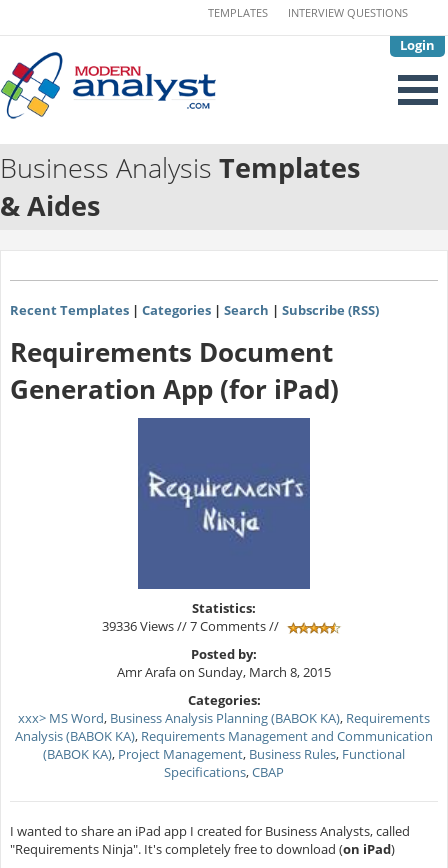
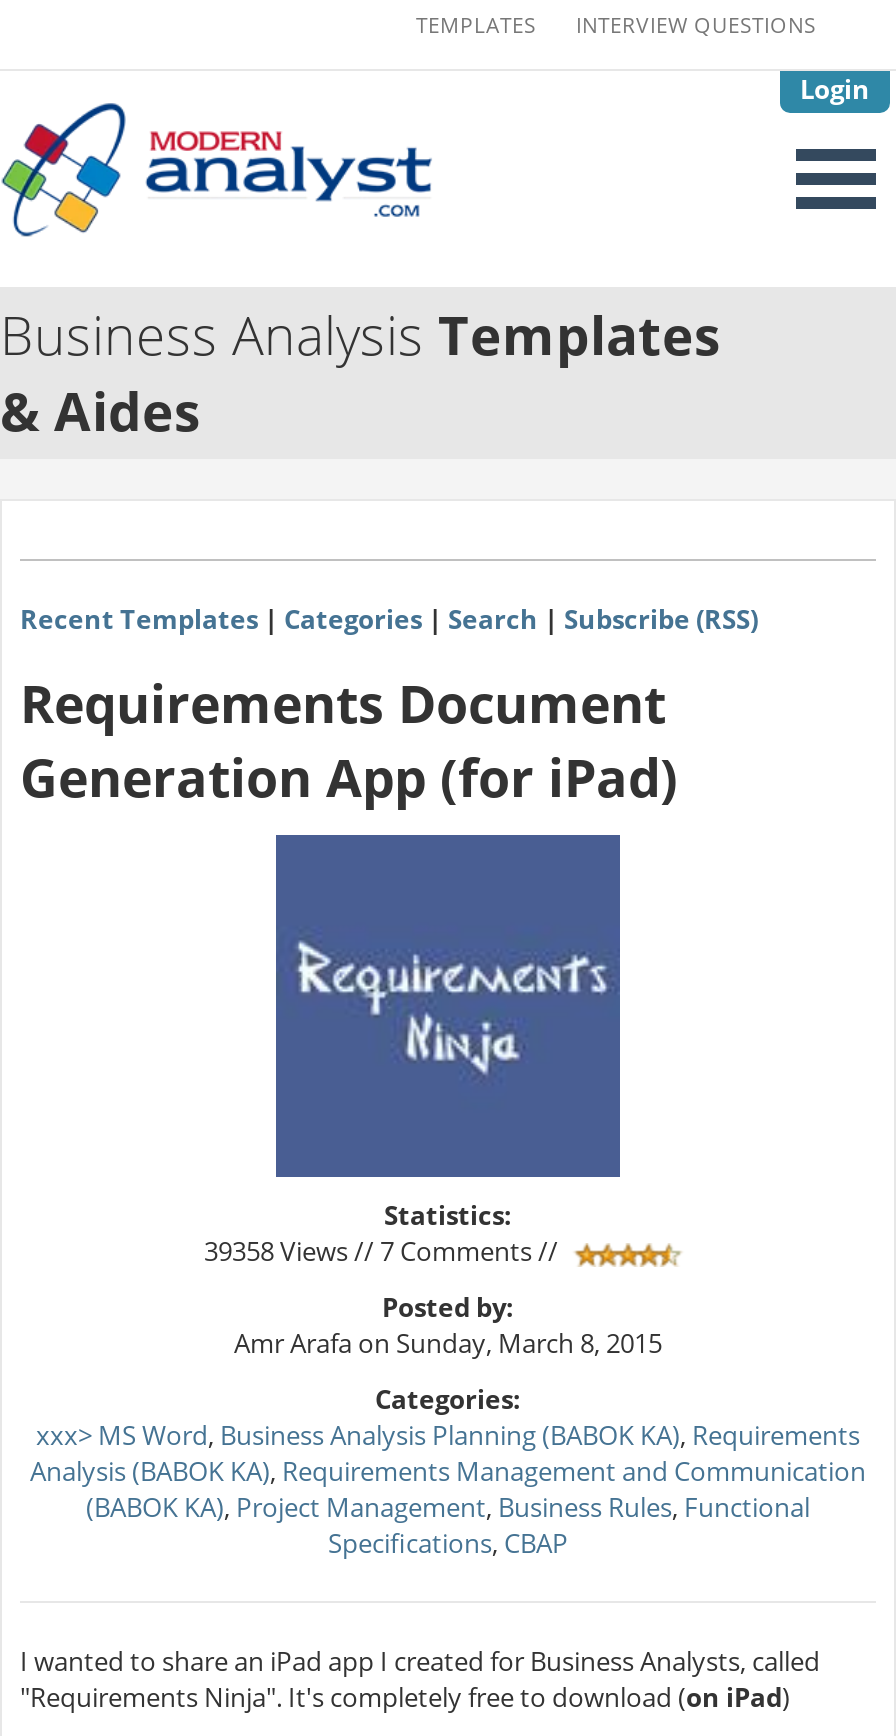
- 39336 Views // 7 Comments //
+ 39358 Views // 7 Comments //
